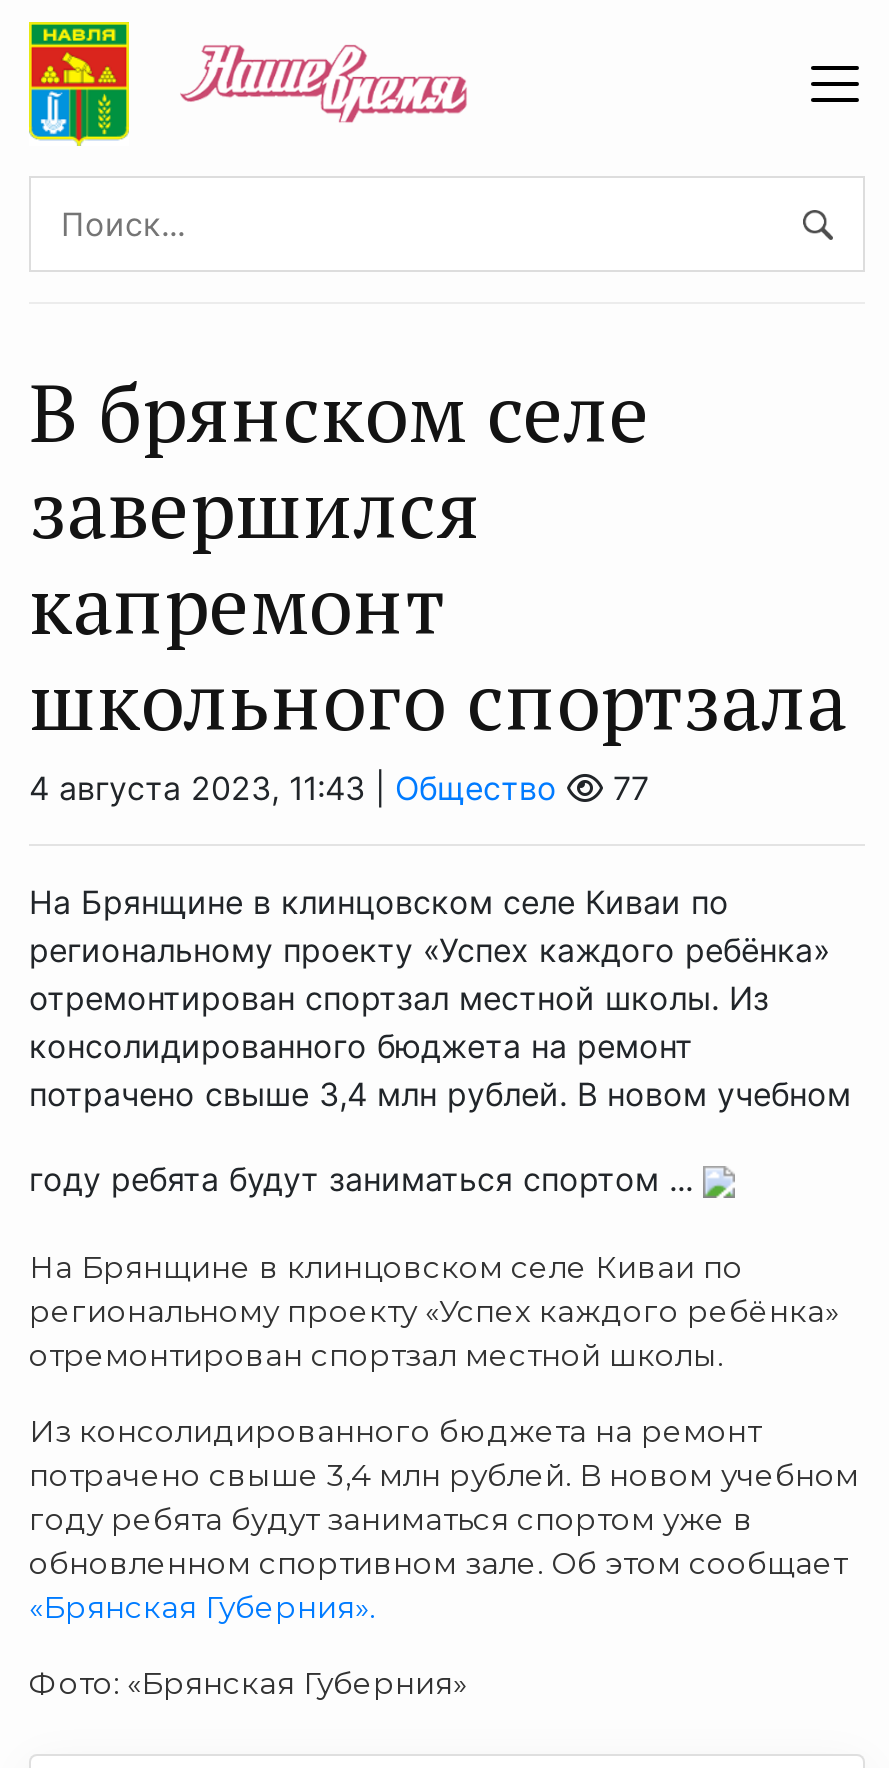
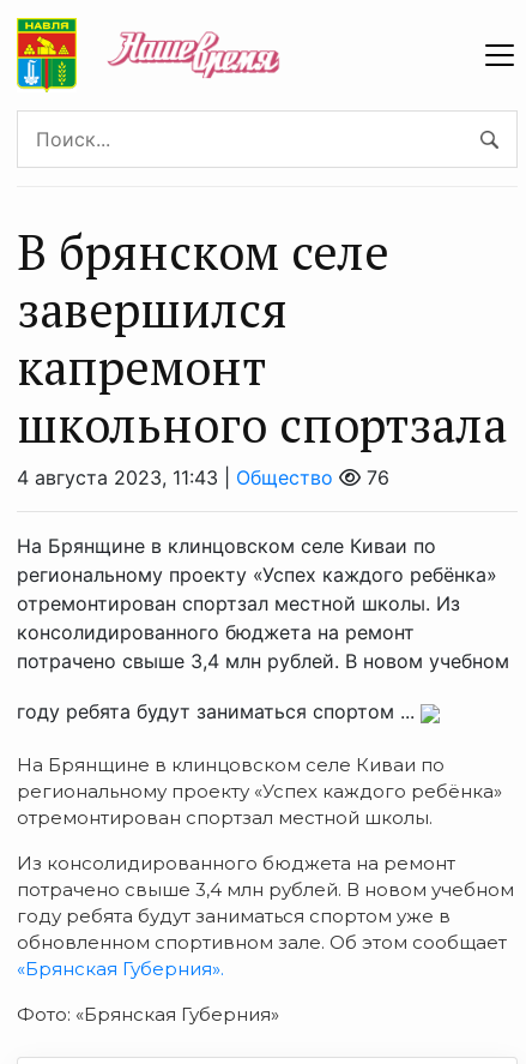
- 77
+ 76
